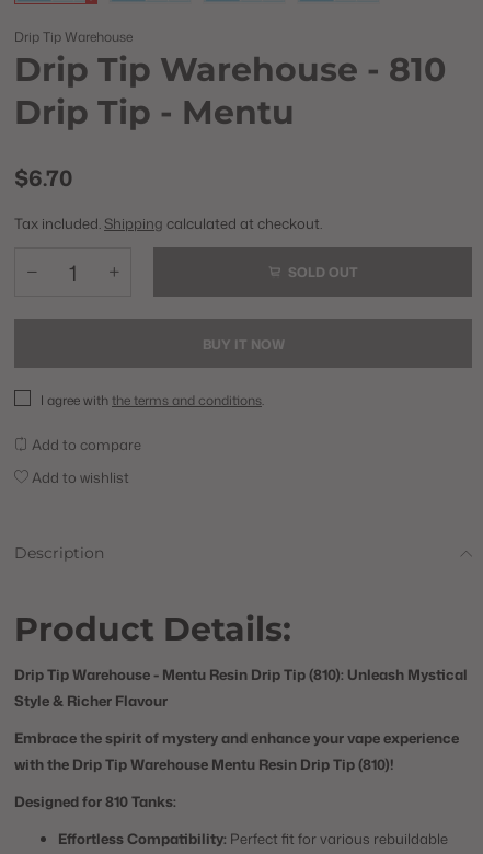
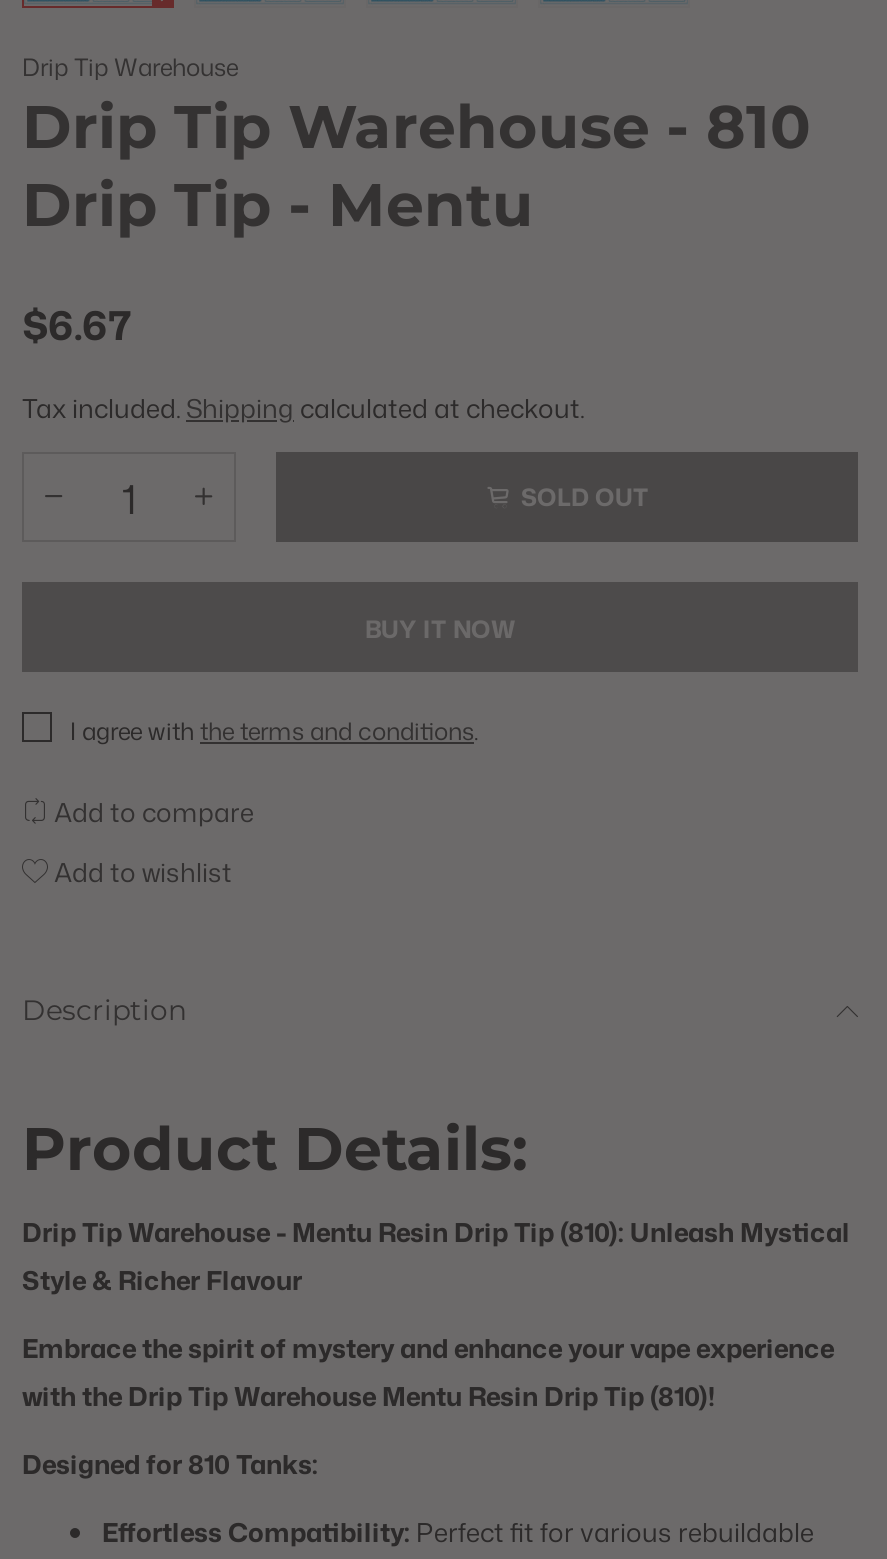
- $6.70
+ $6.67
